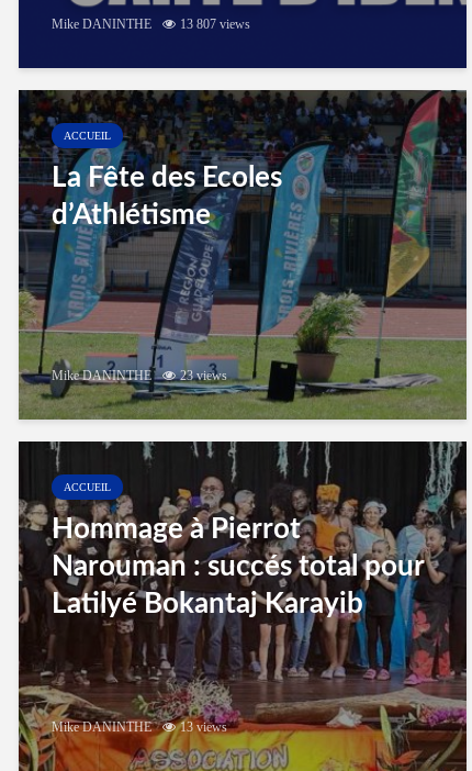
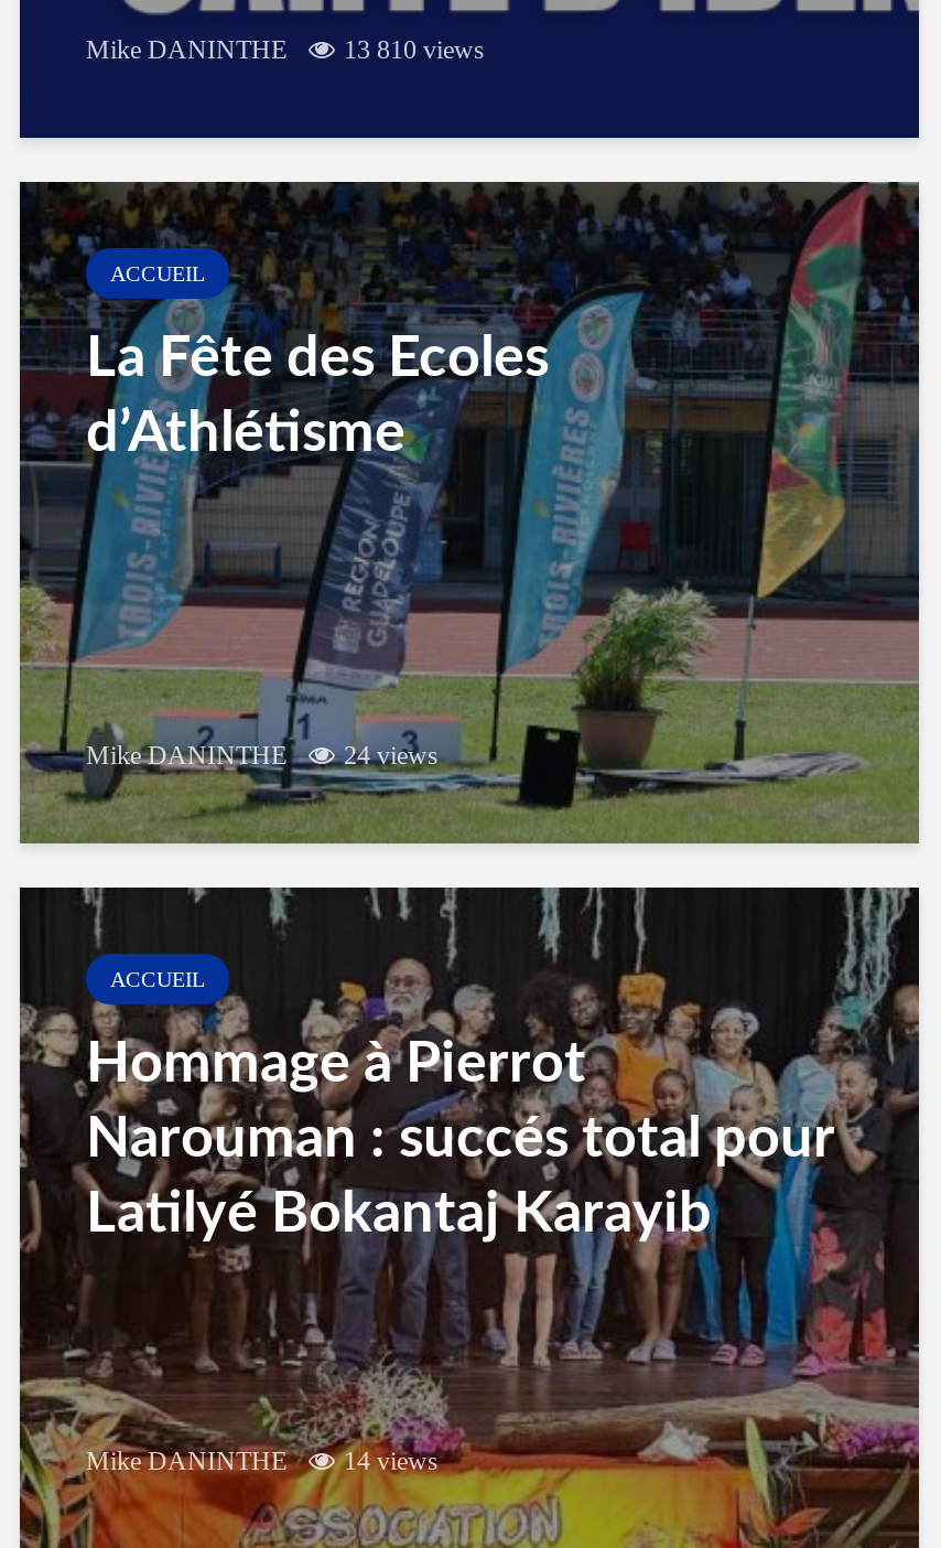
- Mike DANINTHE 13 807 views
+ Mike DANINTHE 13 810 views

- Mike DANINTHE 23 views
+ Mike DANINTHE 24 views

- Mike DANINTHE 13 views
+ Mike DANINTHE 14 views
